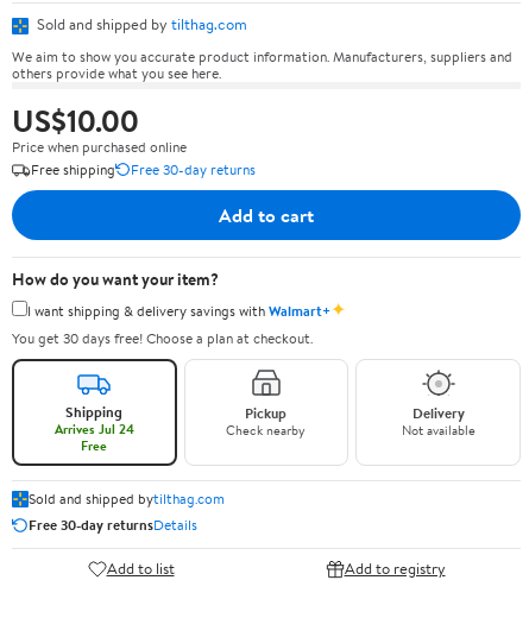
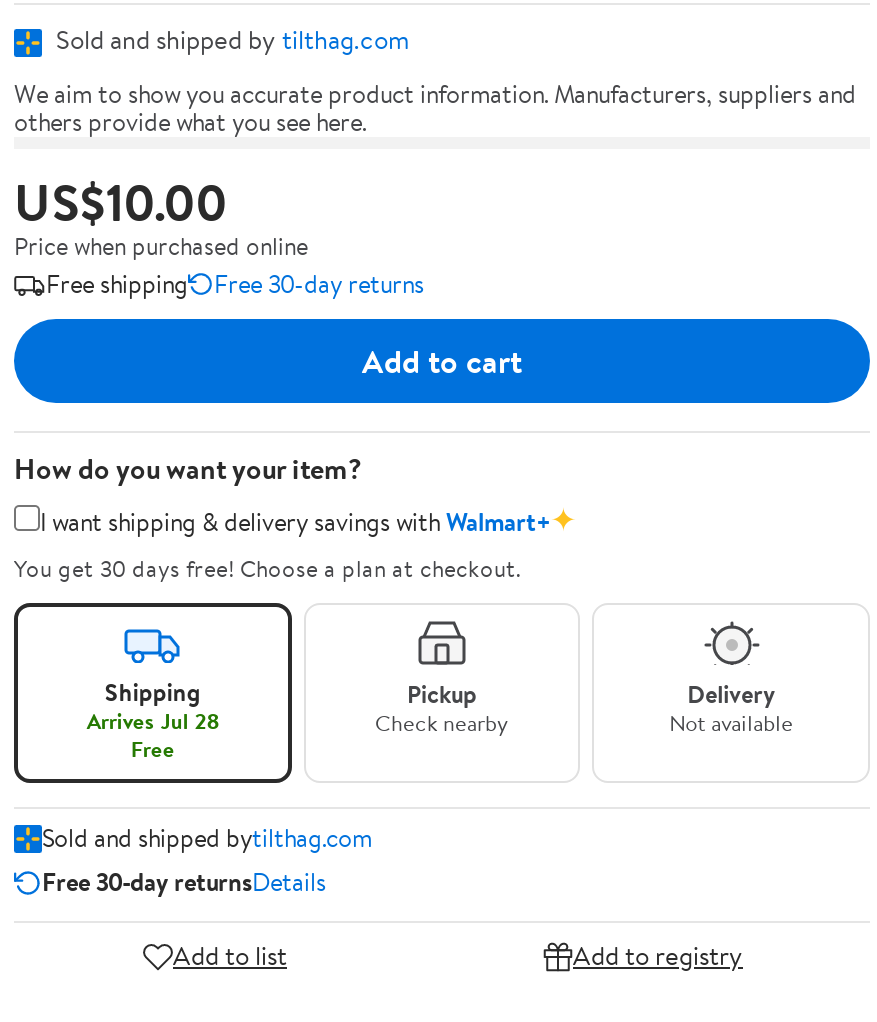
- Arrives Jul 24
+ Arrives Jul 28
